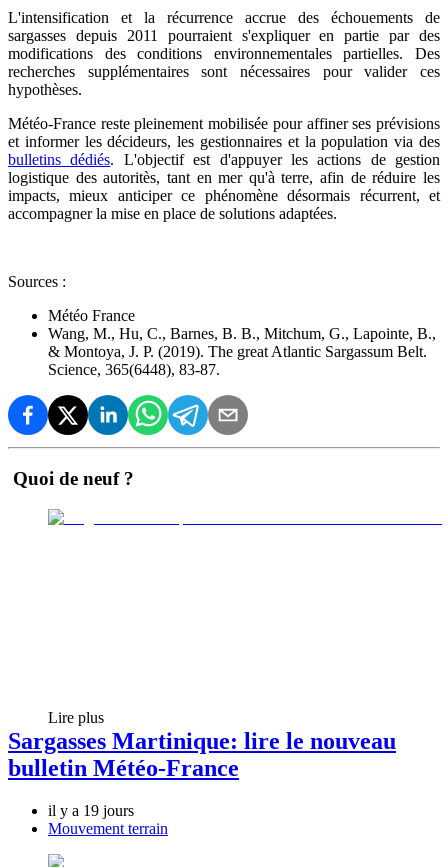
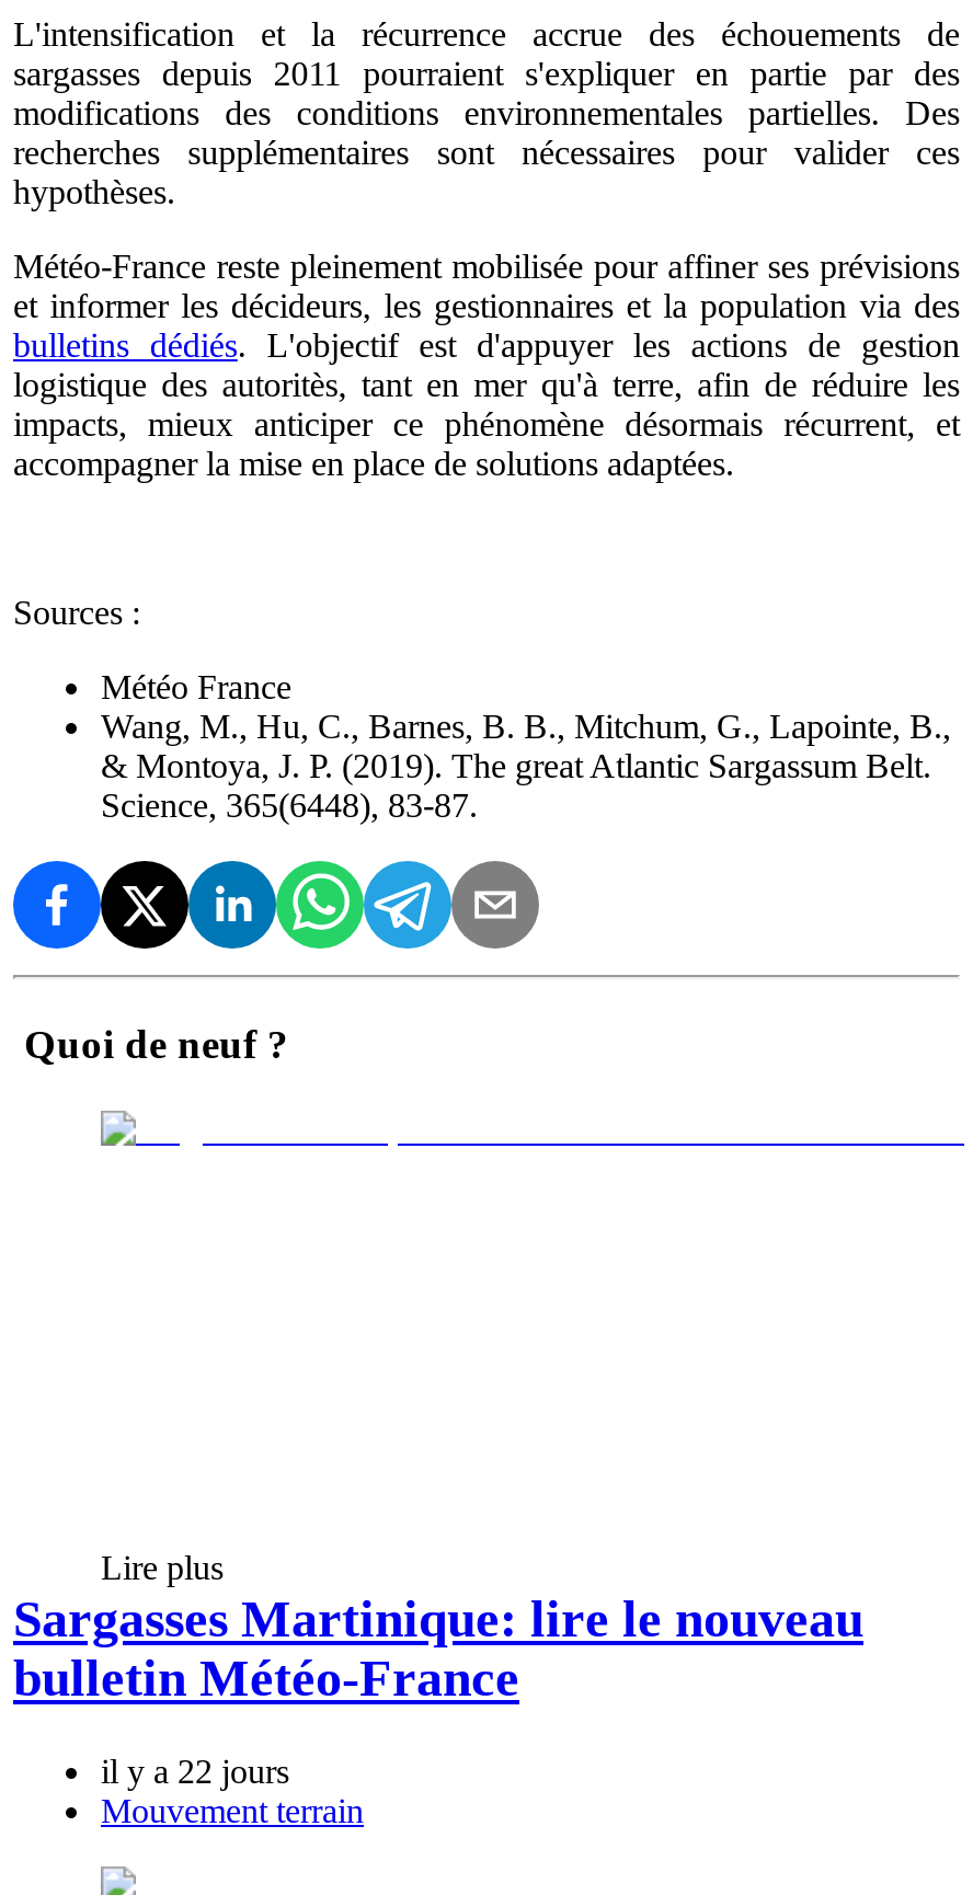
- il y a 19 jours
+ il y a 22 jours
